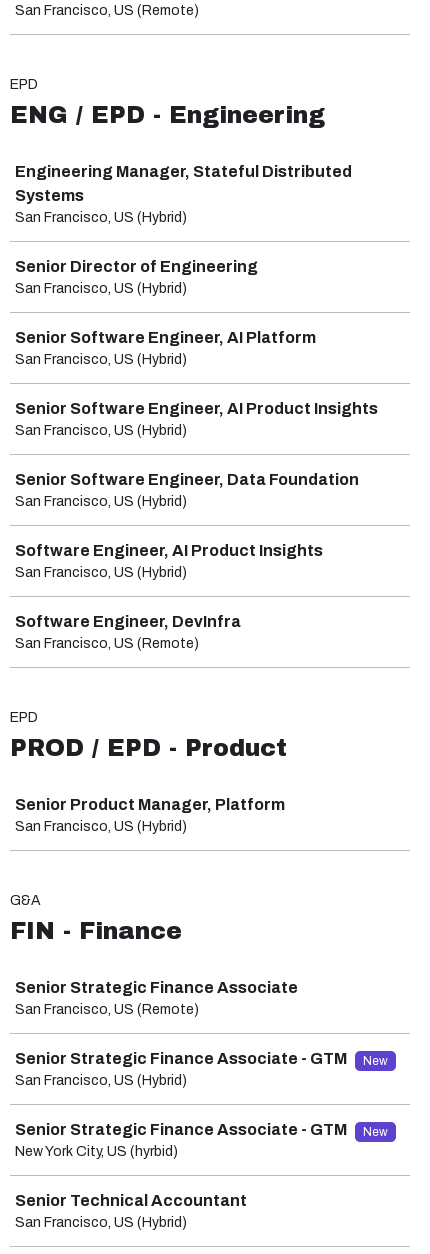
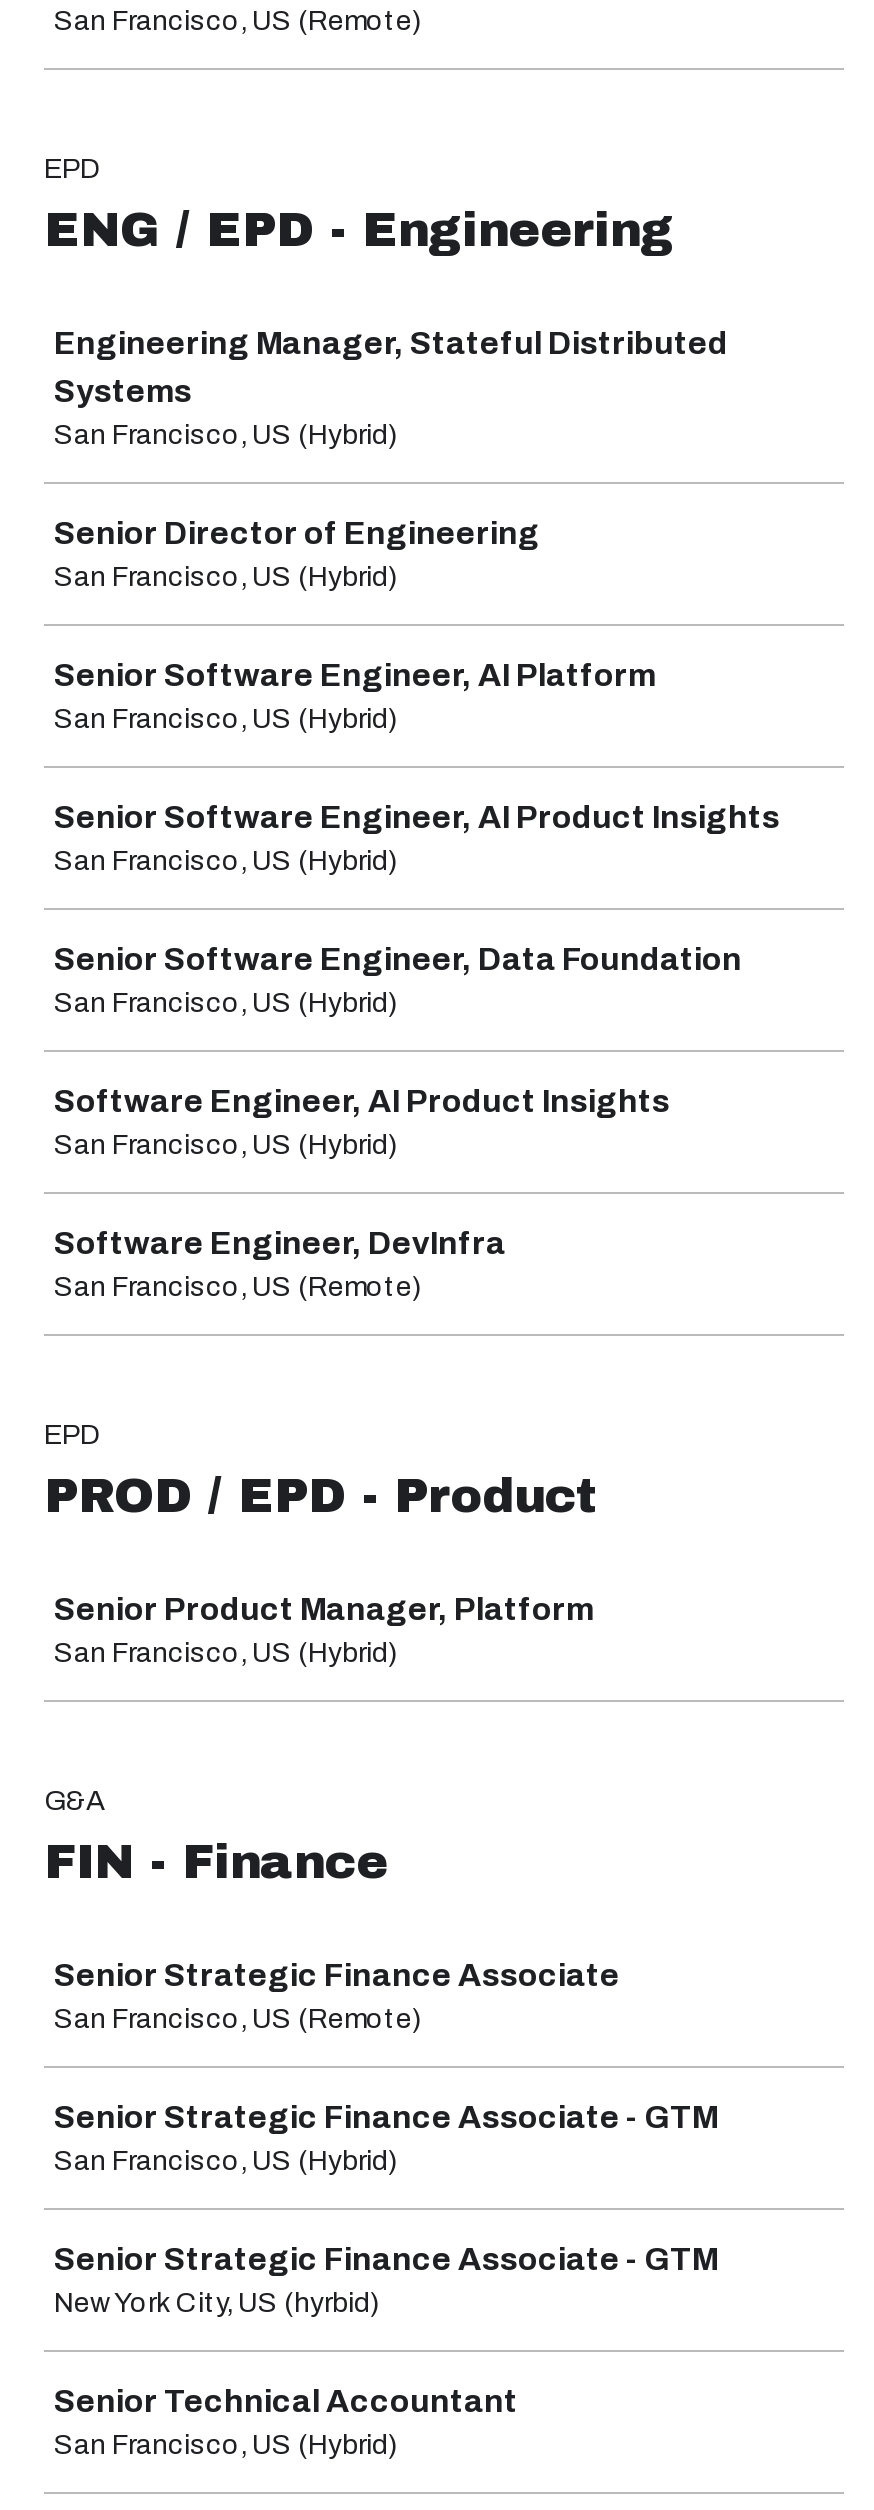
- New

- New
